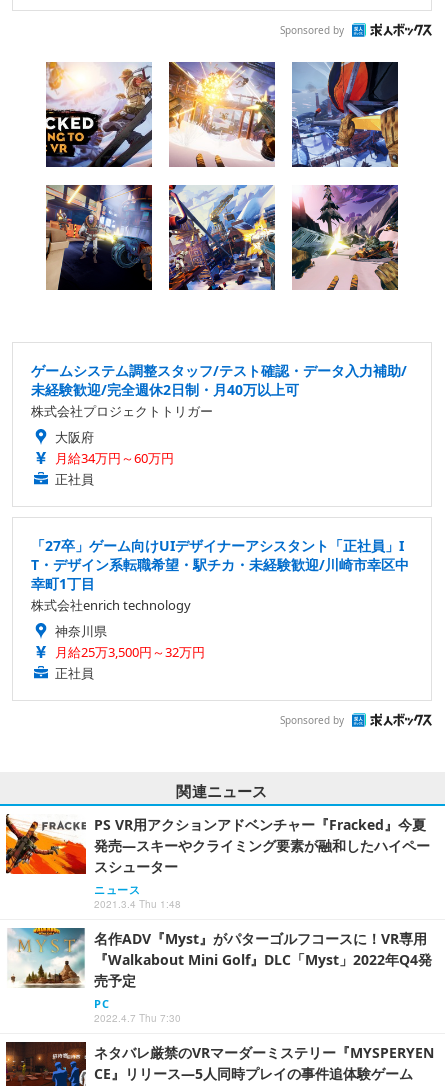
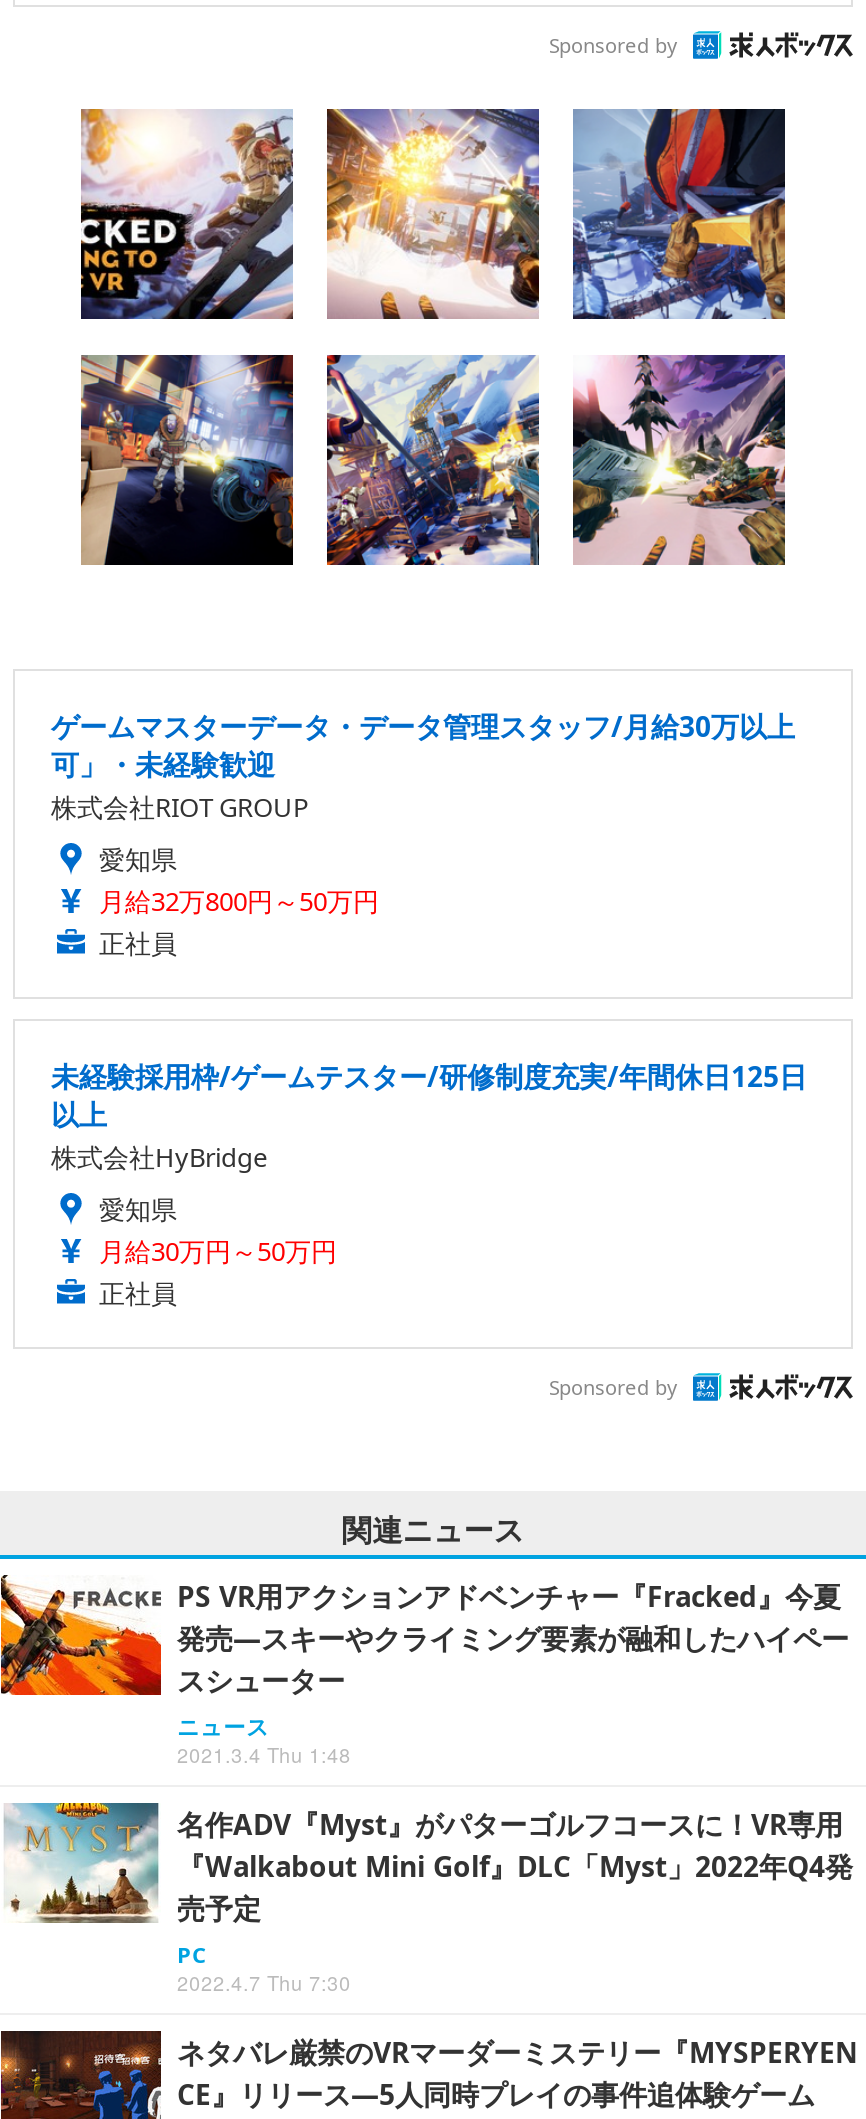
- ゲームシステム調整スタッフ/テスト確認・データ入力補助/
- 未経験歓迎/完全週休2日制・月40万以上可
- 株式会社プロジェクトトリガー
- 大阪府
- 月給34万円～60万円
+ ゲームマスターデータ・データ管理スタッフ/月給30万以上
+ 可」・未経験歓迎
+ 株式会社RIOT GROUP
+ 愛知県
+ 月給32万800円～50万円

- 「27卒」ゲーム向けUIデザイナーアシスタント「正社員」I
- T・デザイン系転職希望・駅チカ・未経験歓迎/川崎市幸区中
- 幸町1丁目
- 株式会社enrich technology
- 神奈川県
- 月給25万3,500円～32万円
+ 未経験採用枠/ゲームテスター/研修制度充実/年間休日125日
+ 以上
+ 株式会社HyBridge
+ 愛知県
+ 月給30万円～50万円
